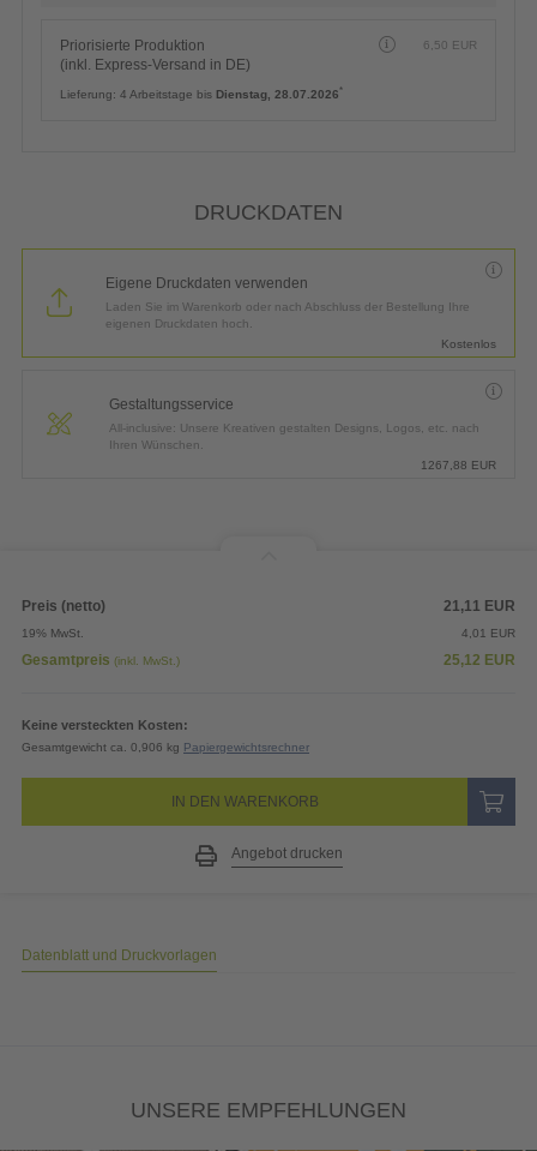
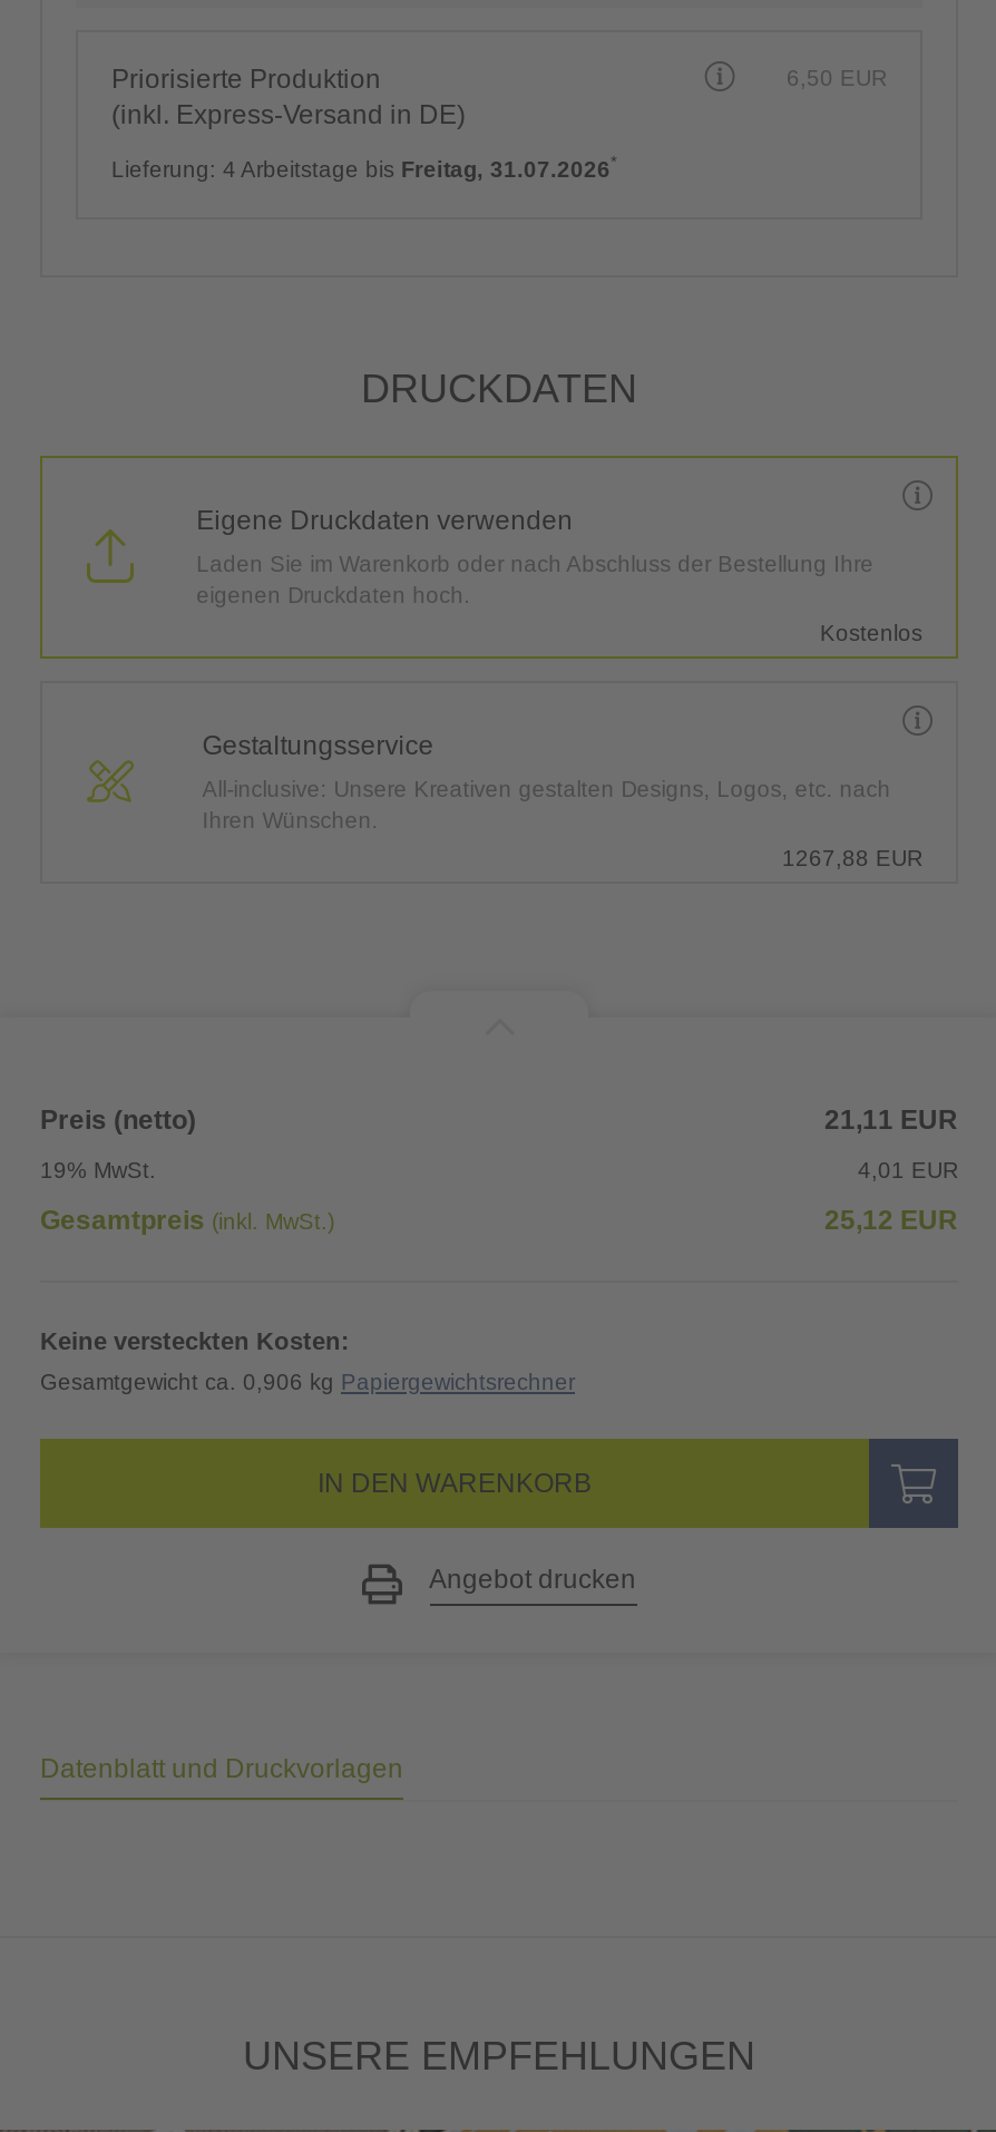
- Lieferung: 4 Arbeitstage bis Dienstag, 28.07.2026*
+ Lieferung: 4 Arbeitstage bis Freitag, 31.07.2026*
